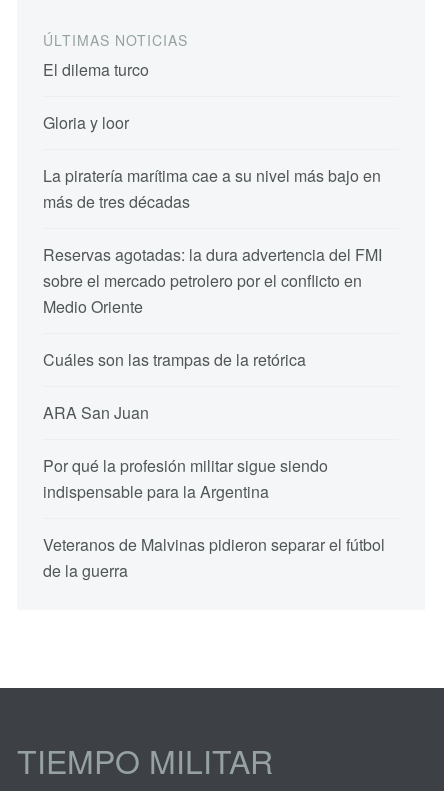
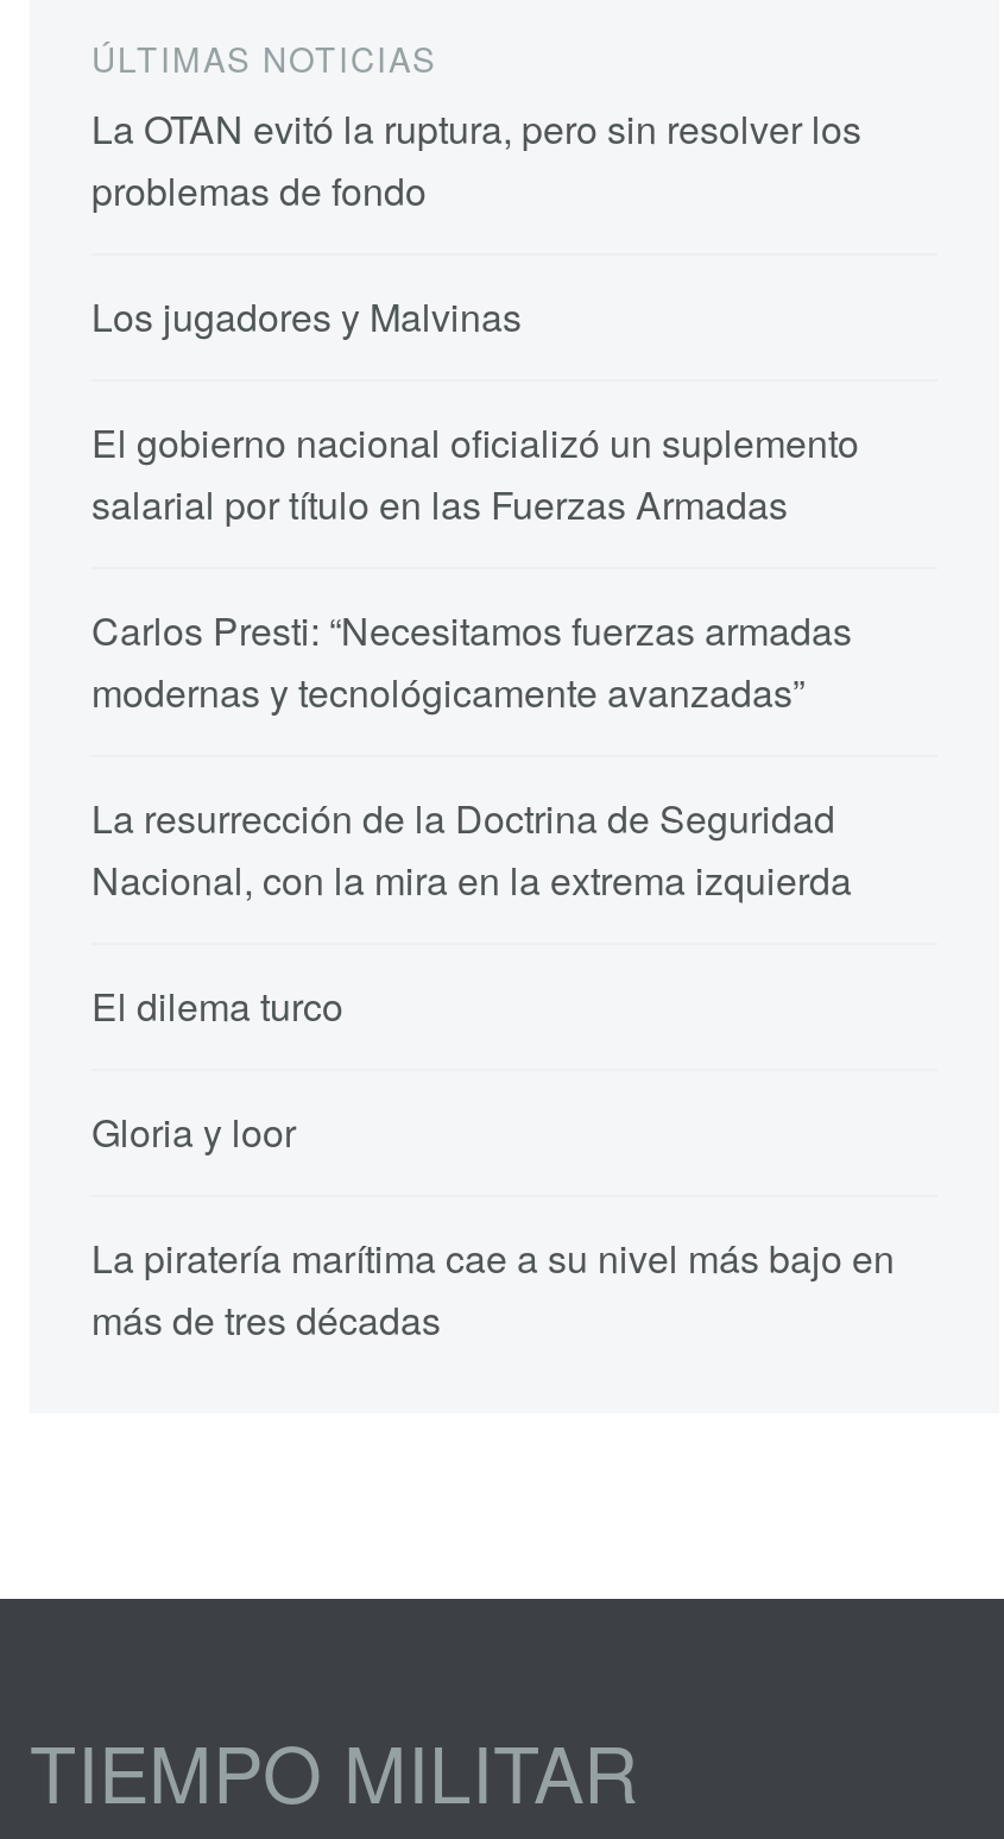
+ La OTAN evitó la ruptura, pero sin resolver los
+ problemas de fondo
+ Los jugadores y Malvinas
+ El gobierno nacional oficializó un suplemento
+ salarial por título en las Fuerzas Armadas
+ Carlos Presti: “Necesitamos fuerzas armadas
+ modernas y tecnológicamente avanzadas”
+ La resurrección de la Doctrina de Seguridad
+ Nacional, con la mira en la extrema izquierda

moved down: El dilema turco | Gloria y loor | La piratería marítima cae a su nivel más bajo en | más de tres décadas

- Reservas agotadas: la dura advertencia del FMI
- sobre el mercado petrolero por el conflicto en
- Medio Oriente
- Cuáles son las trampas de la retórica
- ARA San Juan
- Por qué la profesión militar sigue siendo
- indispensable para la Argentina
- Veteranos de Malvinas pidieron separar el fútbol
- de la guerra
